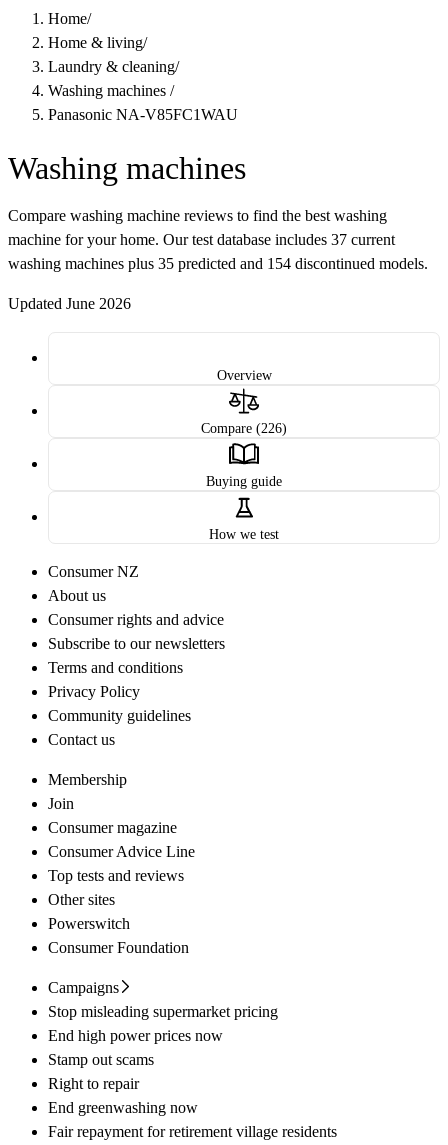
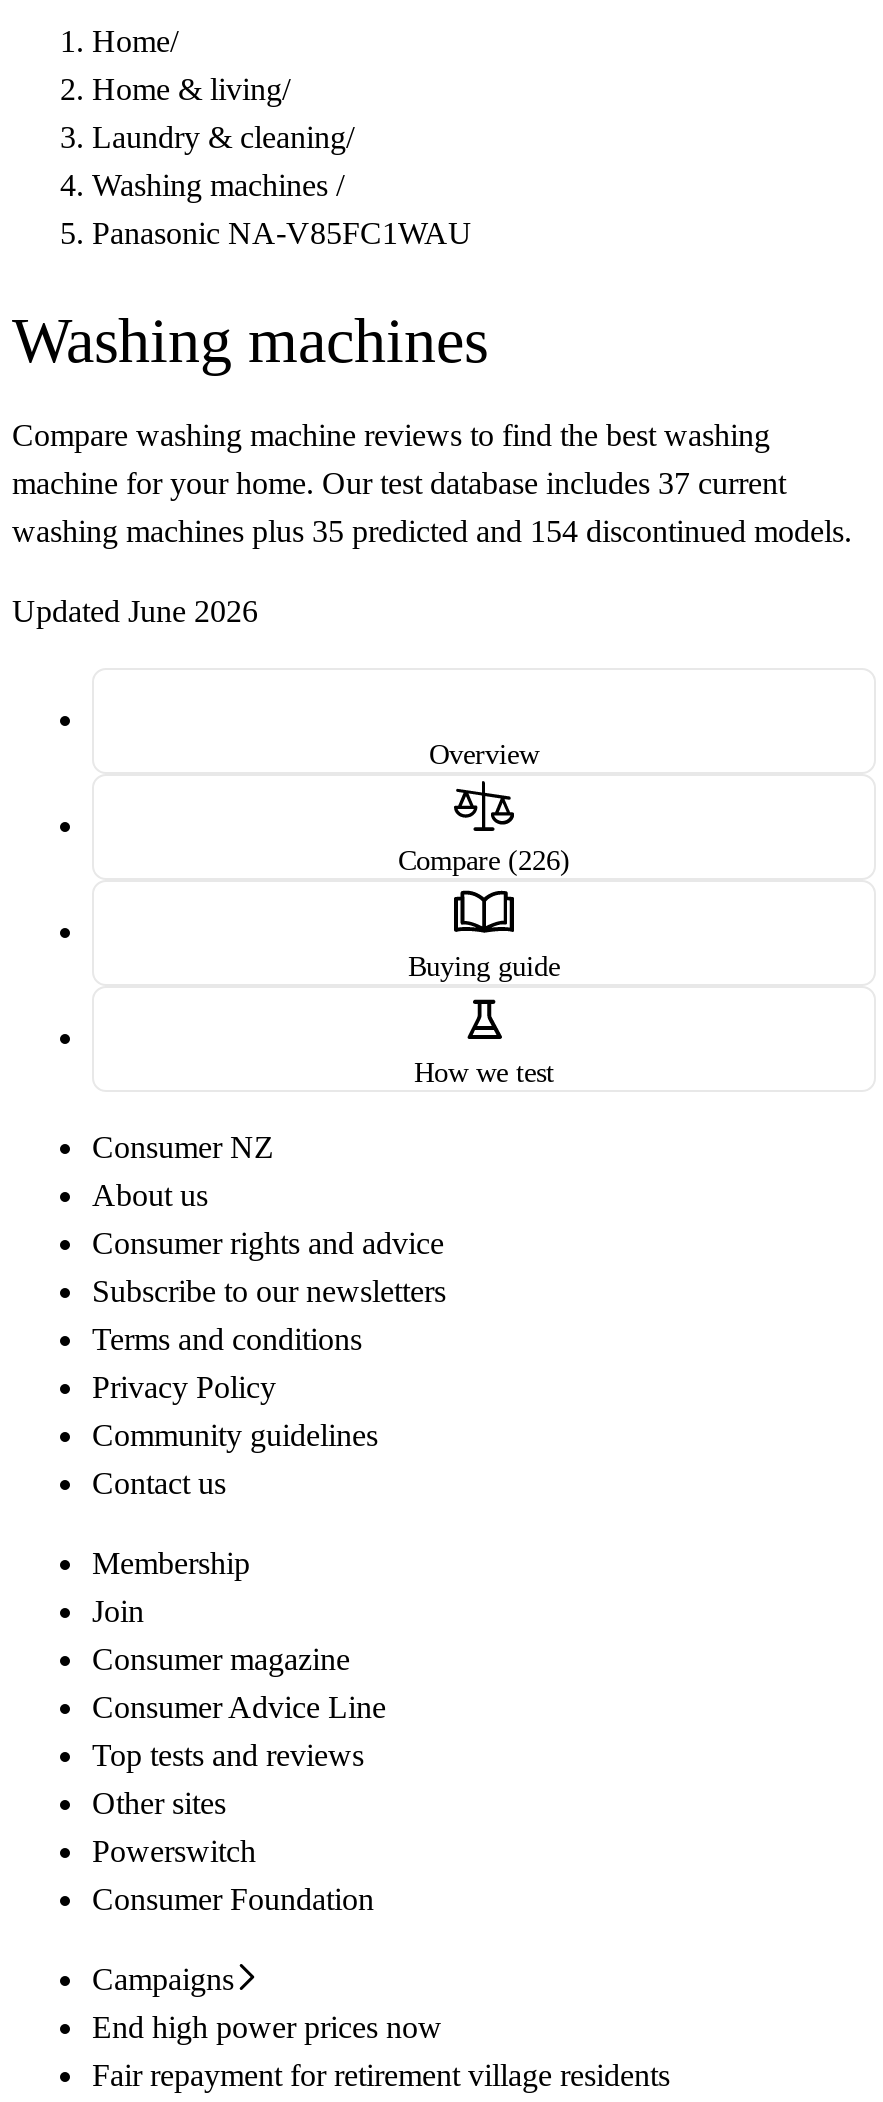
- Stop misleading supermarket pricing

- Stamp out scams
- Right to repair
- End greenwashing now
